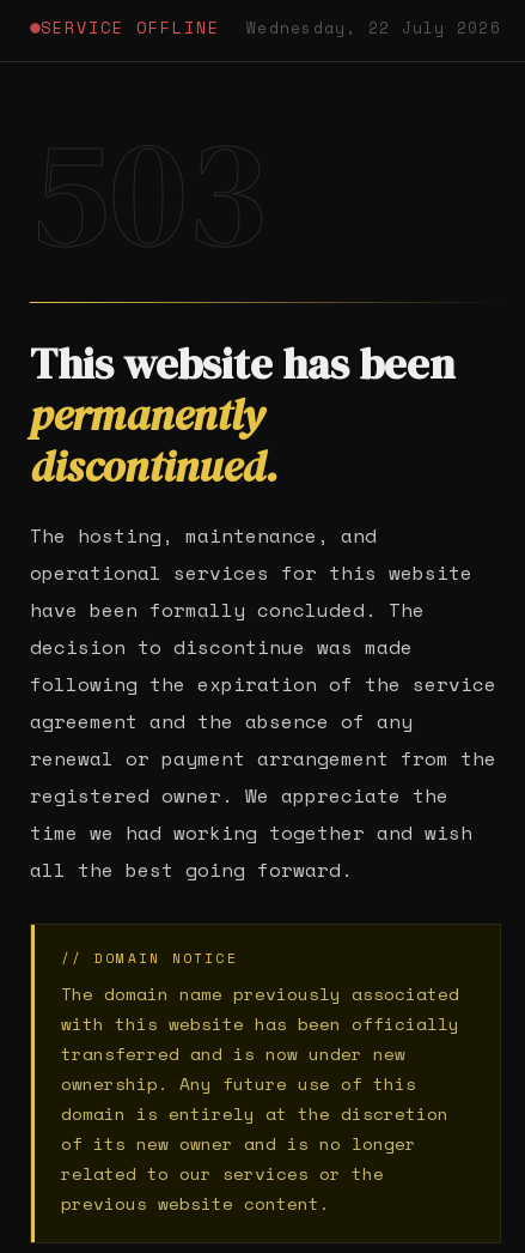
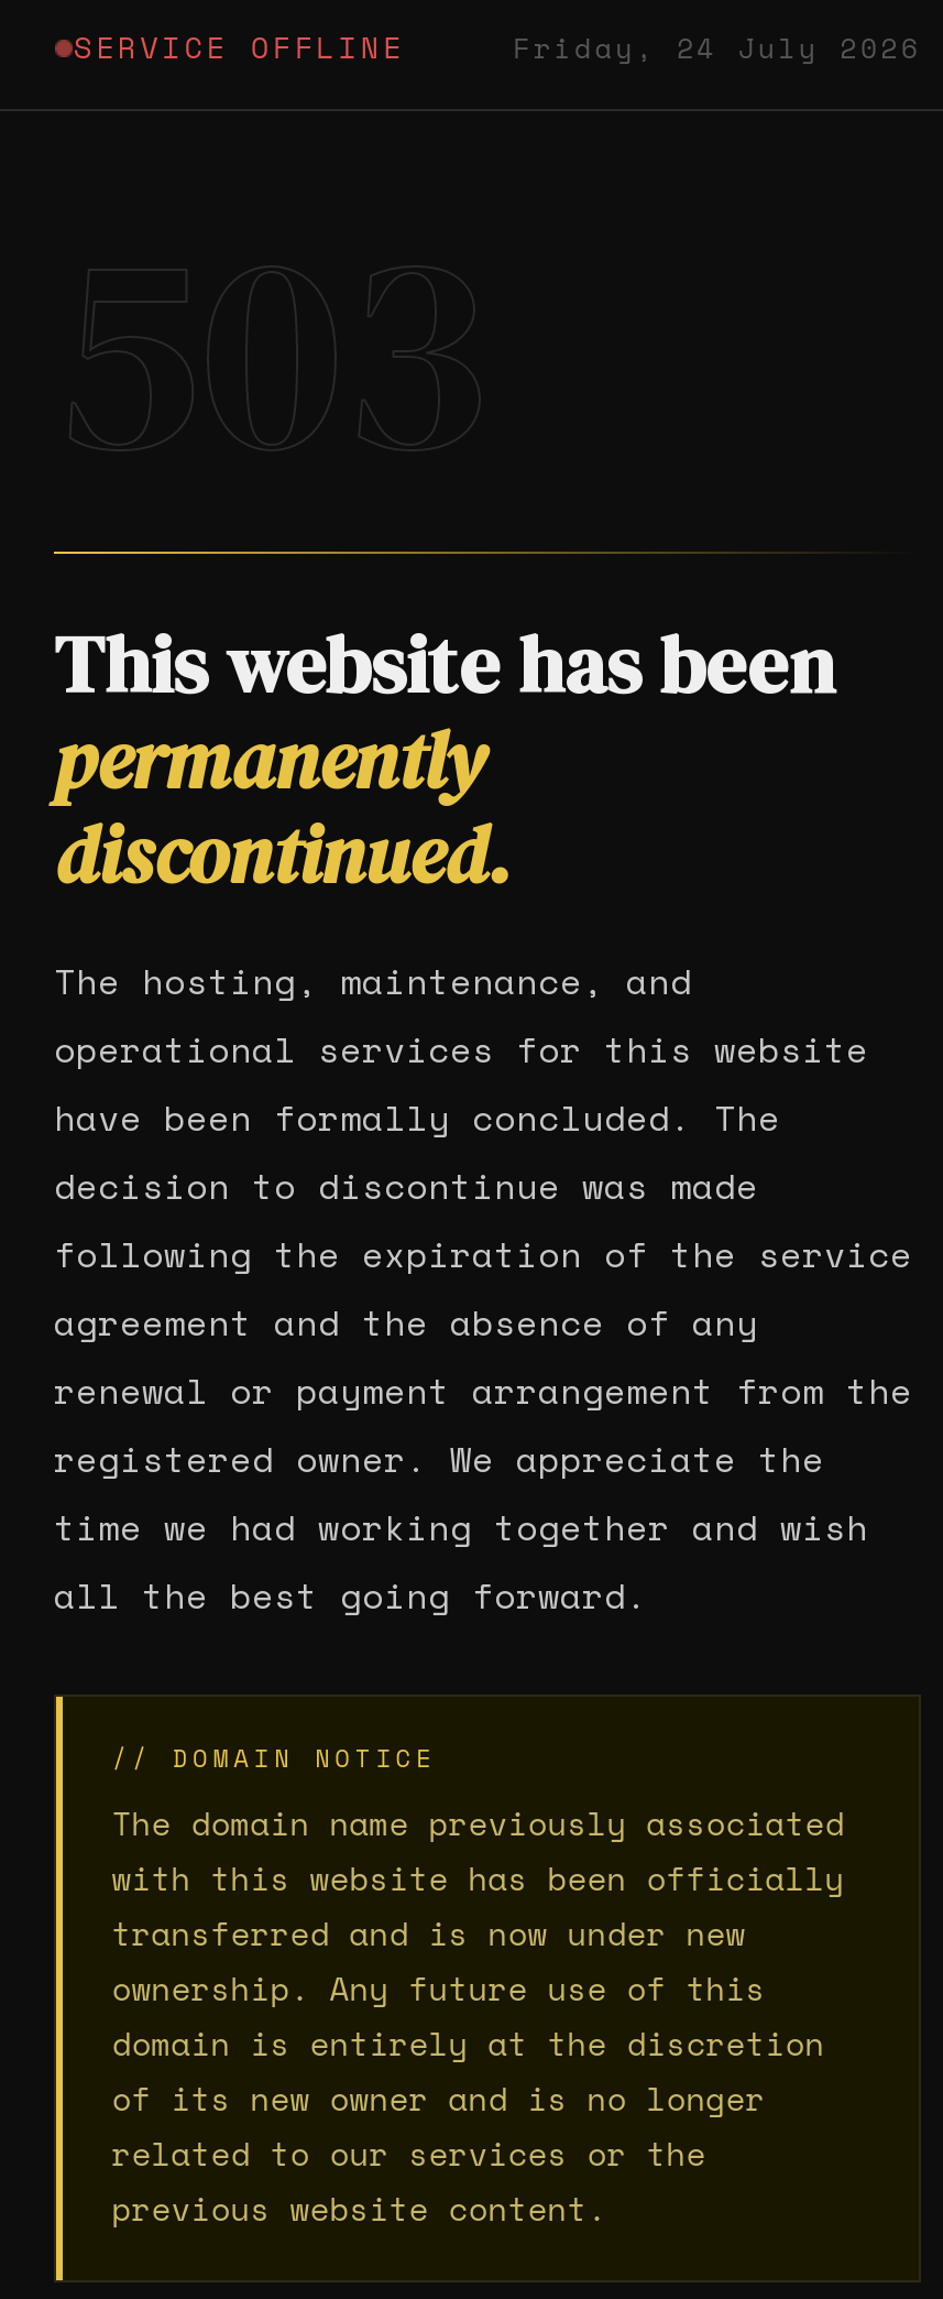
- Wednesday, 22 July 2026
+ Friday, 24 July 2026
